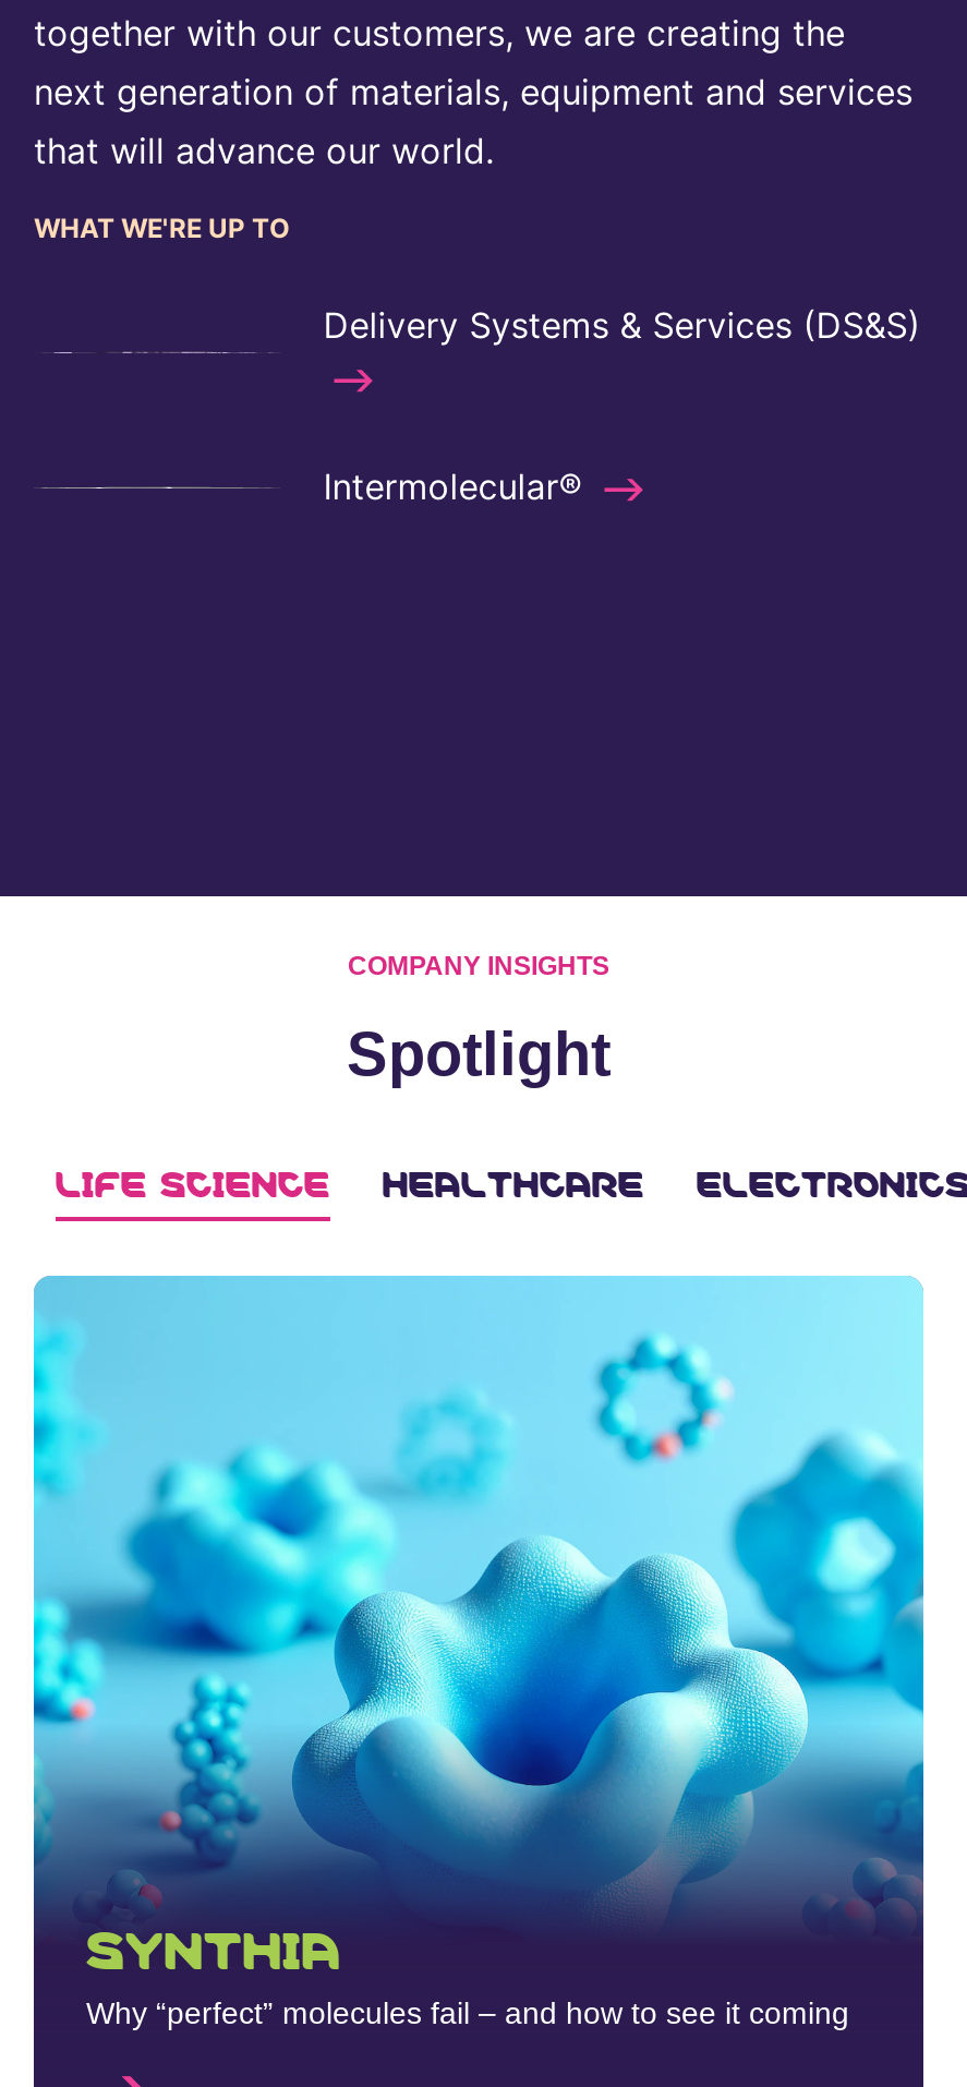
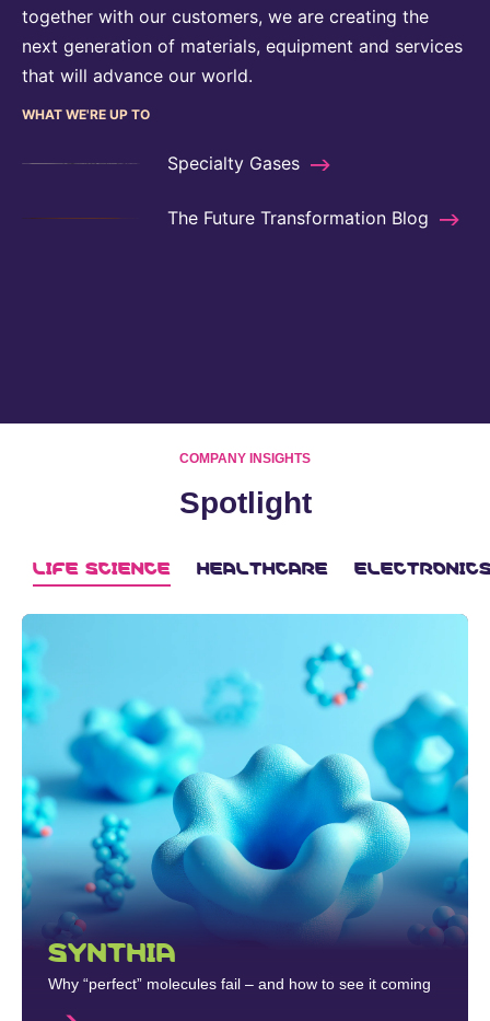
- Delivery Systems & Services (DS&S)
+ Specialty Gases

- Intermolecular®
+ The Future Transformation Blog
